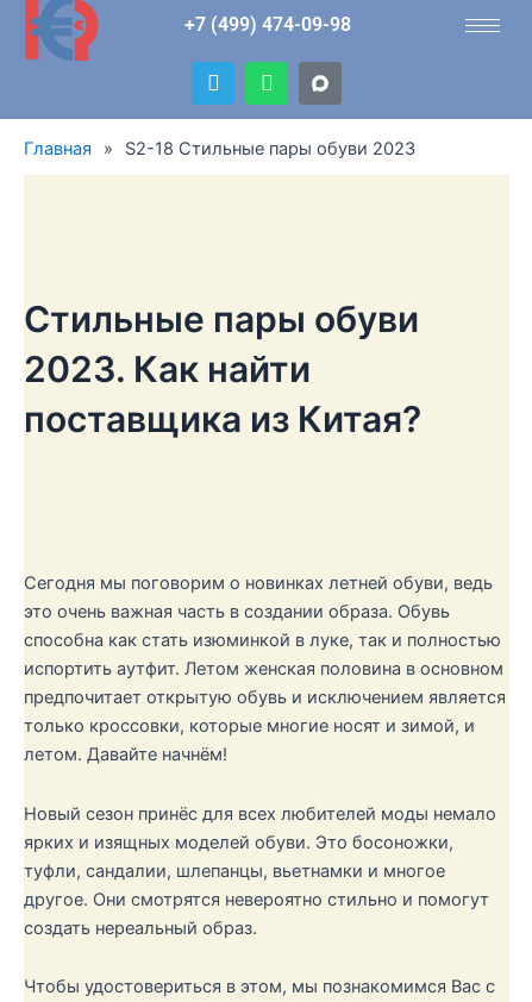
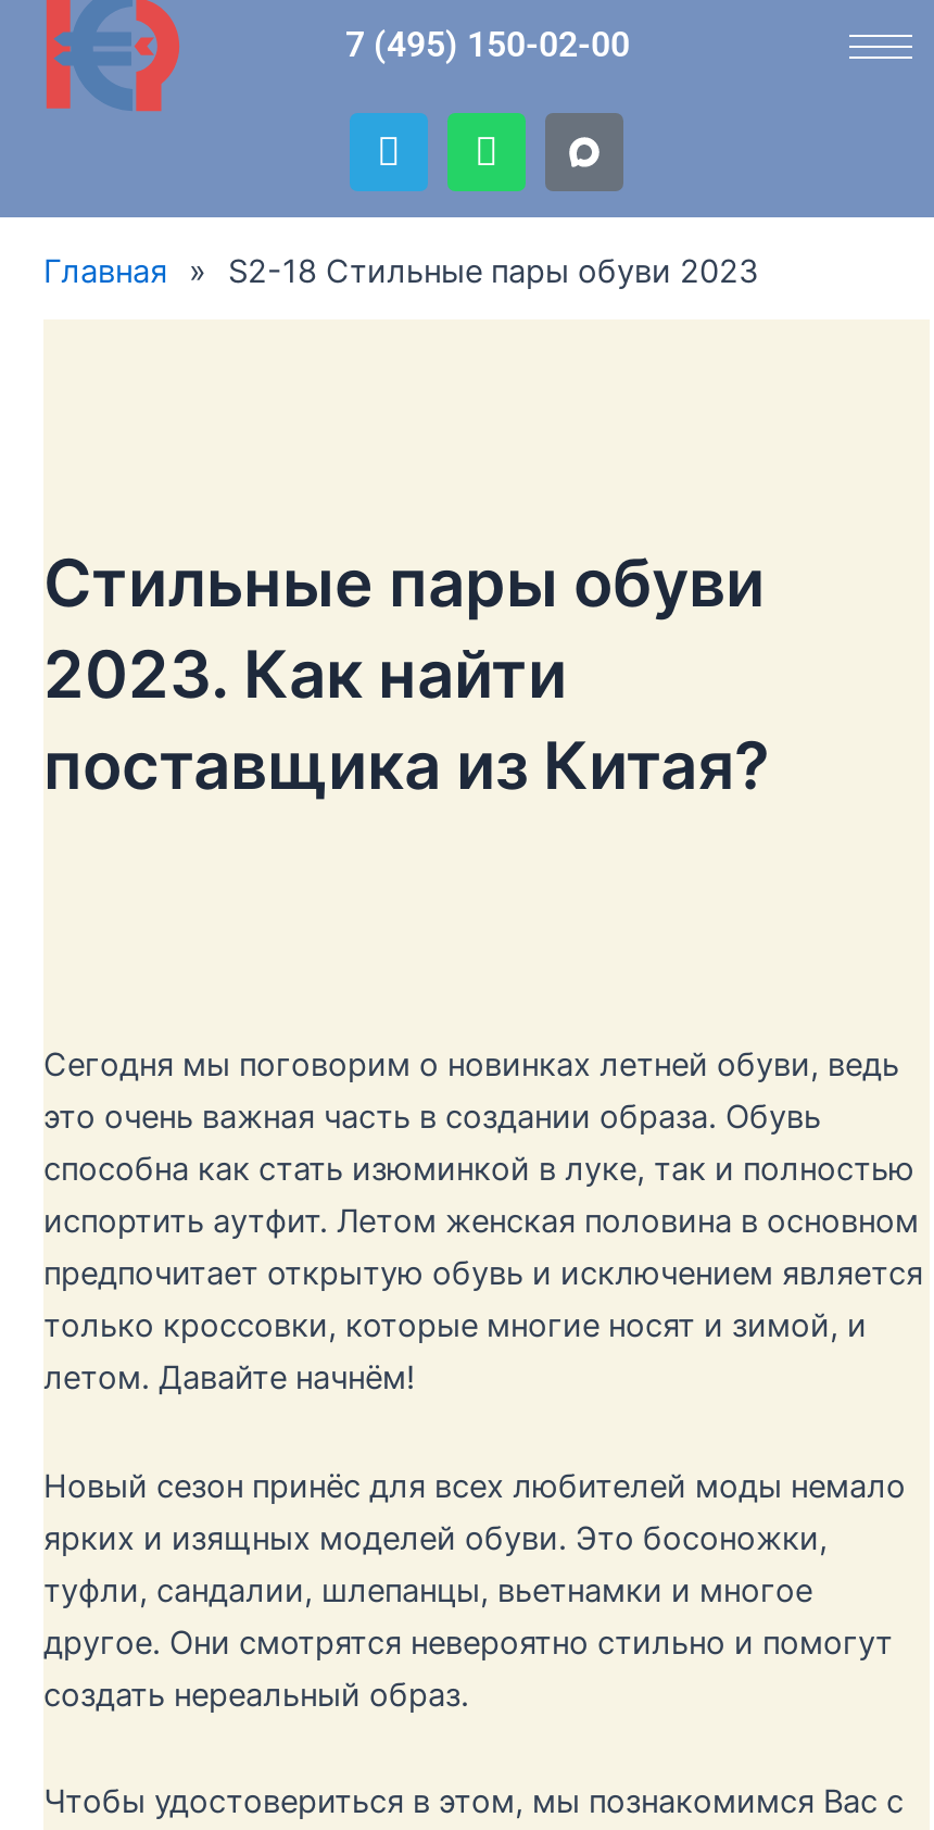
- +7 (499) 474-09-98
+ 7 (495) 150-02-00
